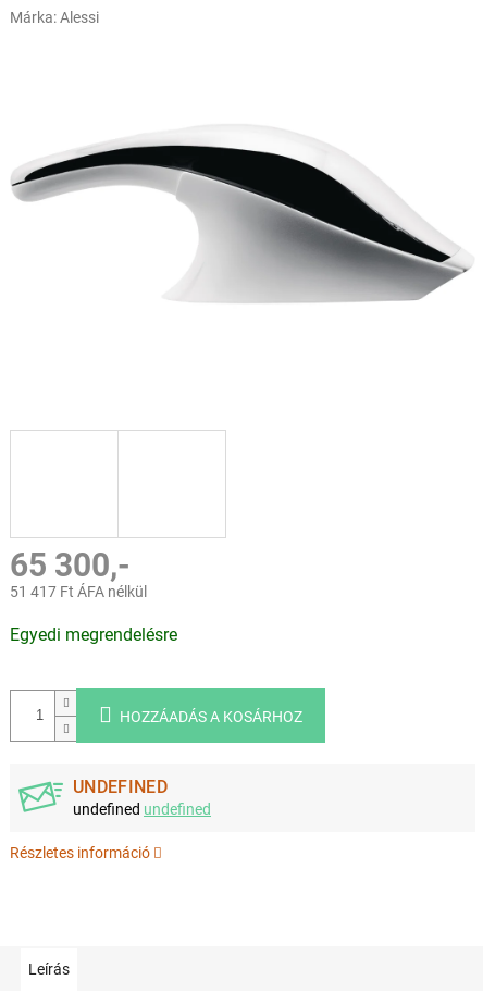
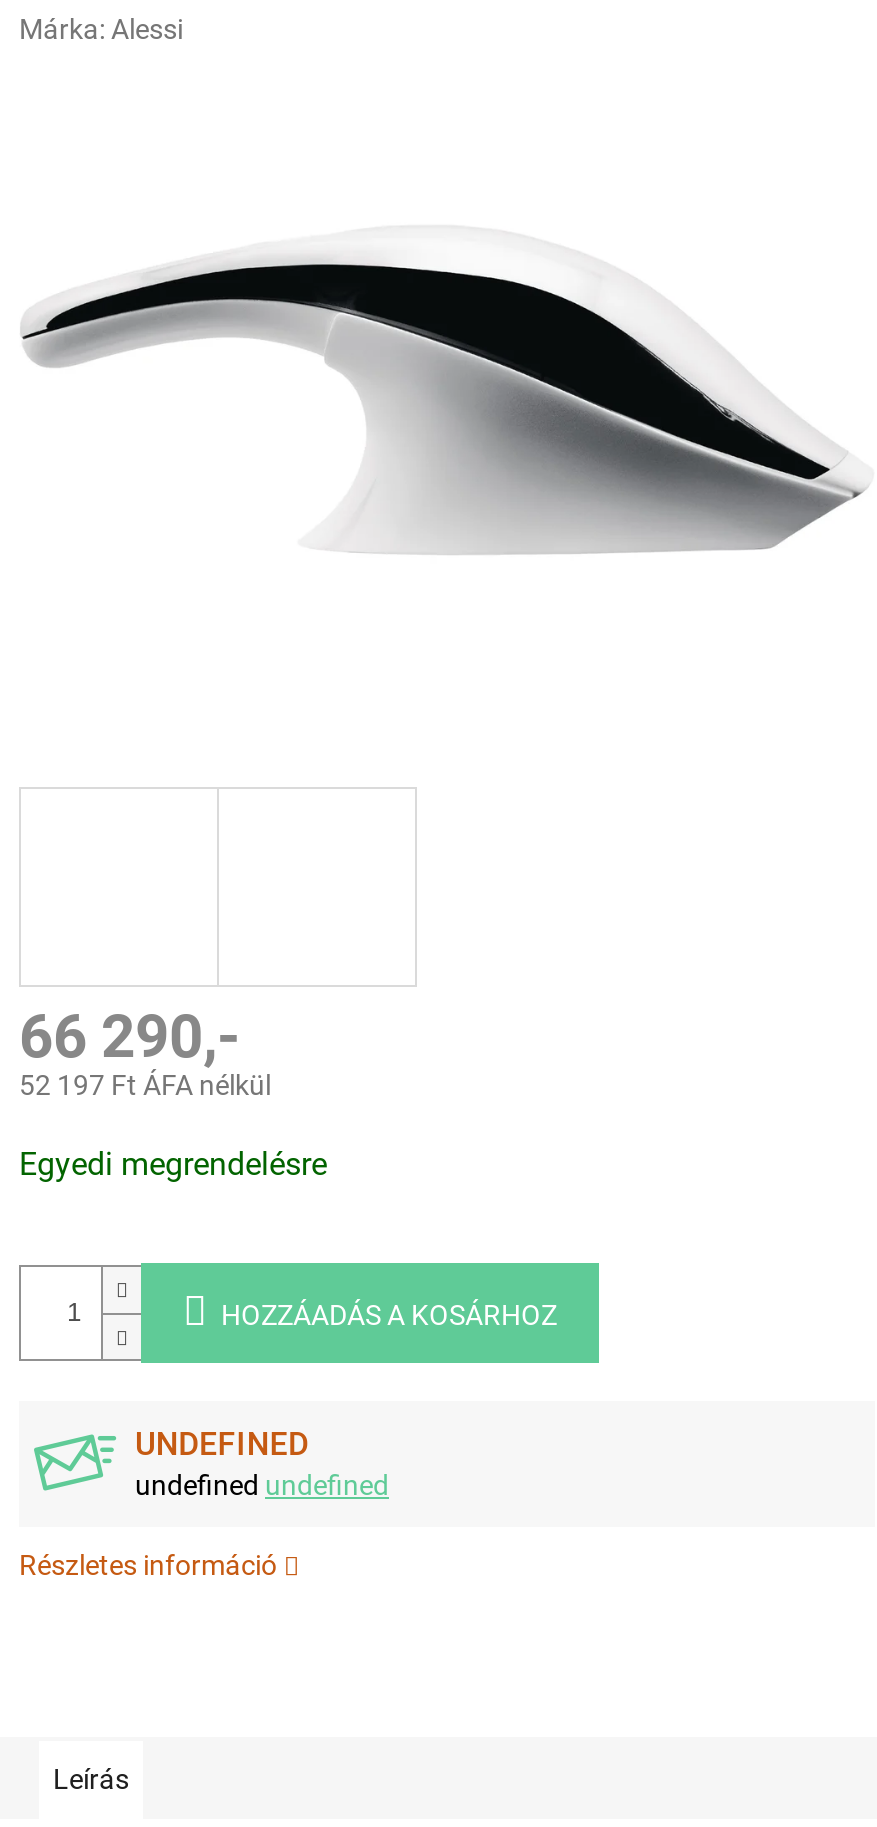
- 65 300,-
+ 66 290,-

- 51 417 Ft ÁFA nélkül
+ 52 197 Ft ÁFA nélkül
